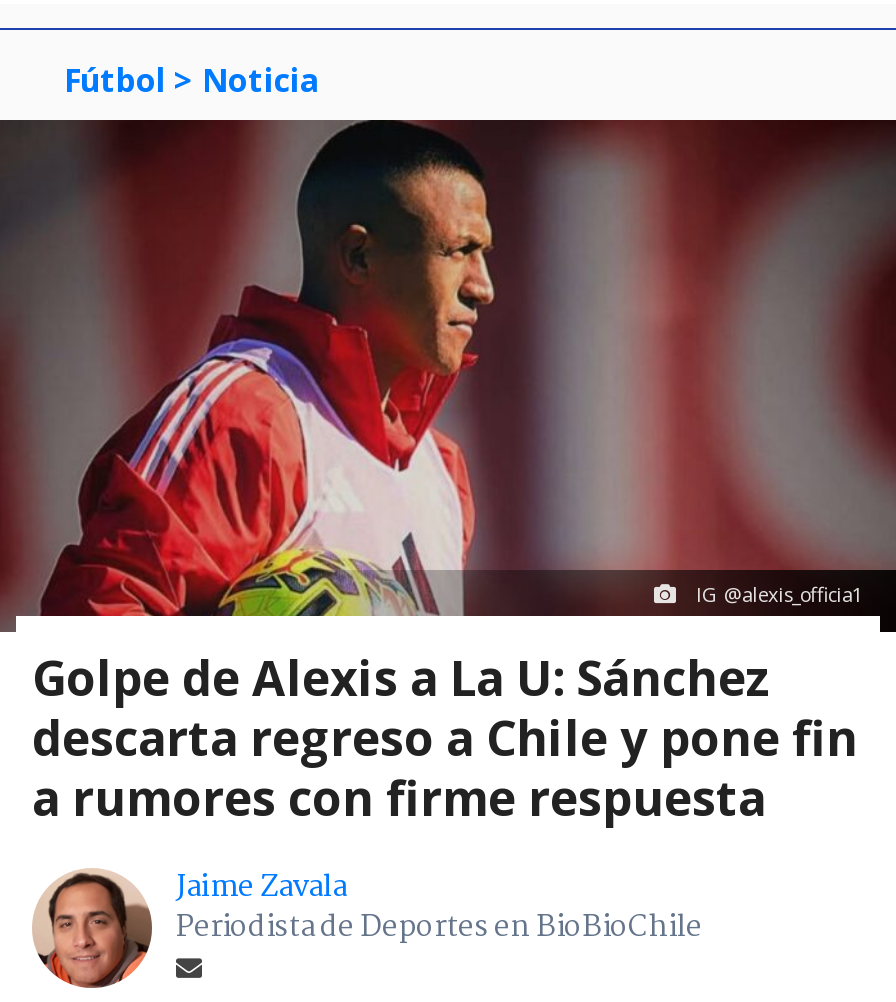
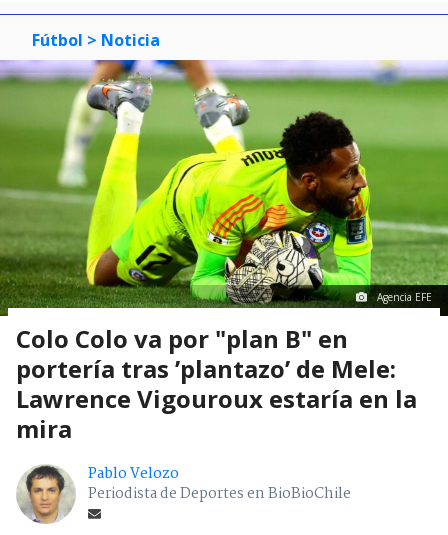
- [image]
- IG @alexis_officia1
+ [image]
+ Agencia EFE

- Golpe de Alexis a La U: Sánchez
- descarta regreso a Chile y pone fin
- a rumores con firme respuesta
+ Colo Colo va por "plan B" en
+ portería tras ’plantazo’ de Mele:
+ Lawrence Vigouroux estaría en la
+ mira

- [image]
- Jaime Zavala
+ [image]
+ Pablo Velozo
